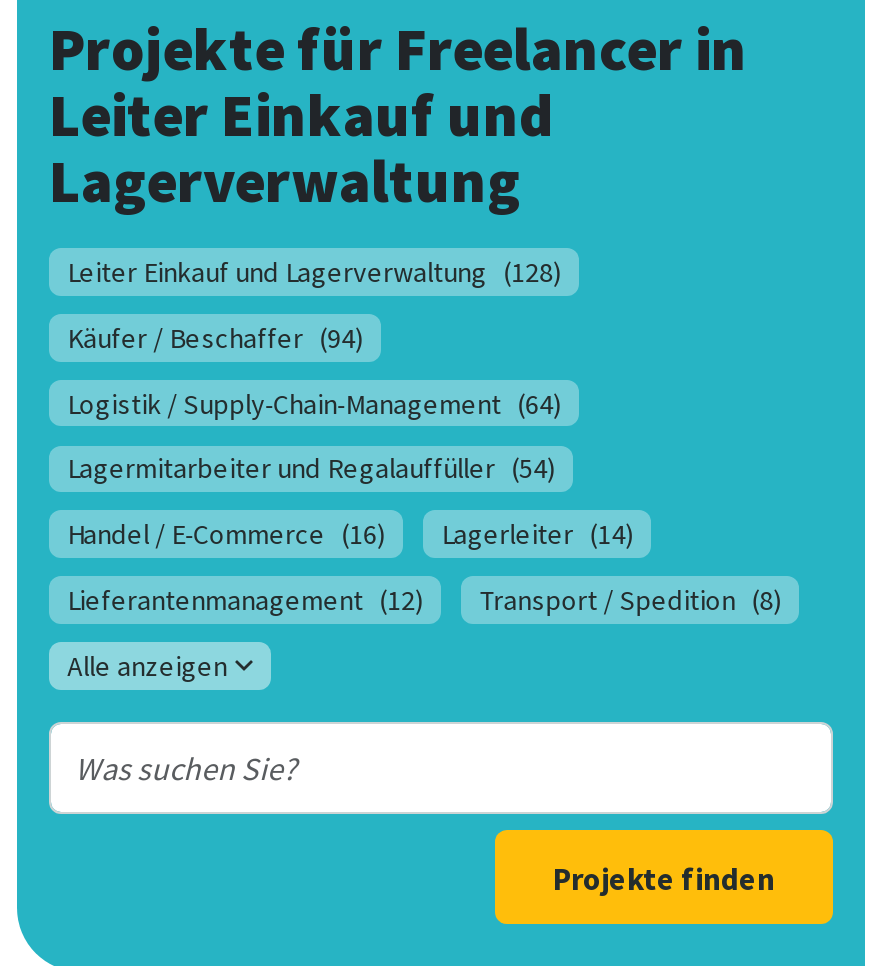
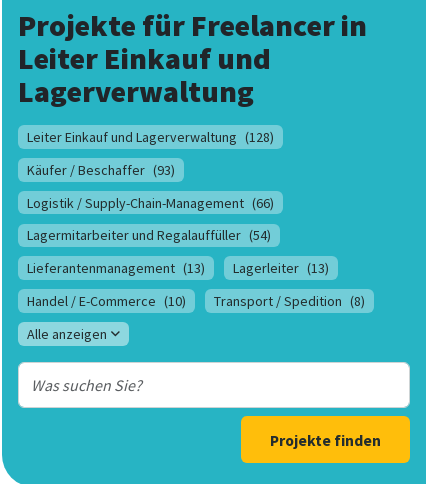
- Käufer / Beschaffer (94)
+ Käufer / Beschaffer (93)

- Logistik / Supply-Chain-Management (64)
+ Logistik / Supply-Chain-Management (66)

- Handel / E-Commerce (16)
- Lagerleiter (14)
+ Lieferantenmanagement (13)
+ Lagerleiter (13)

- Lieferantenmanagement (12)
+ Handel / E-Commerce (10)
